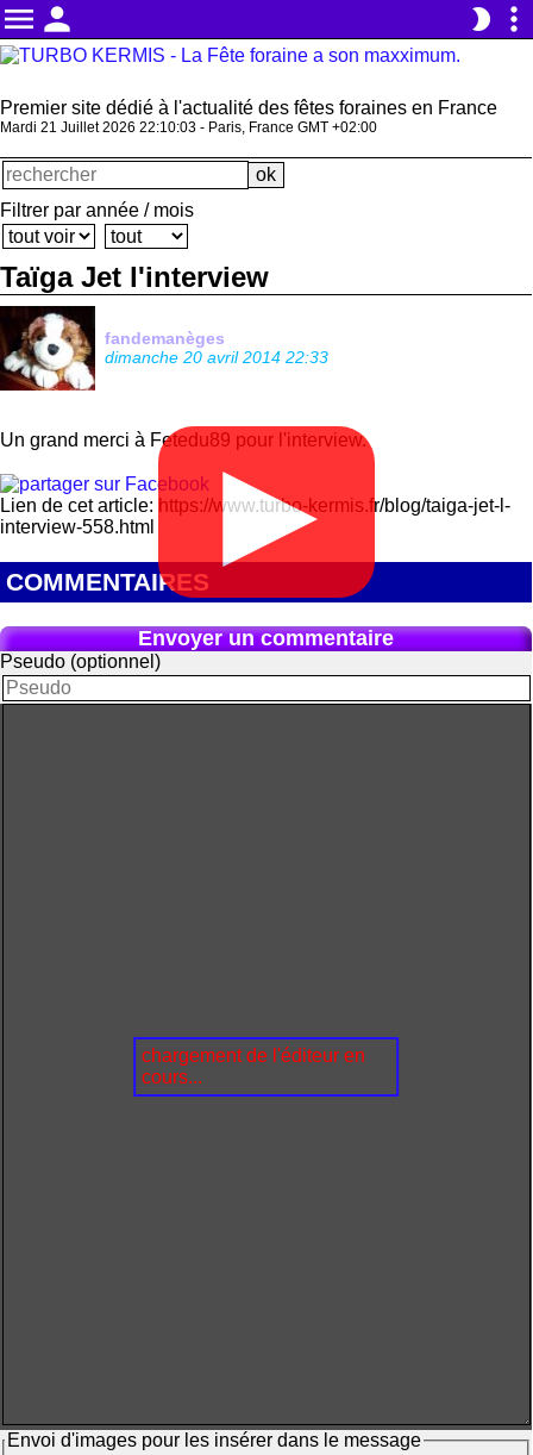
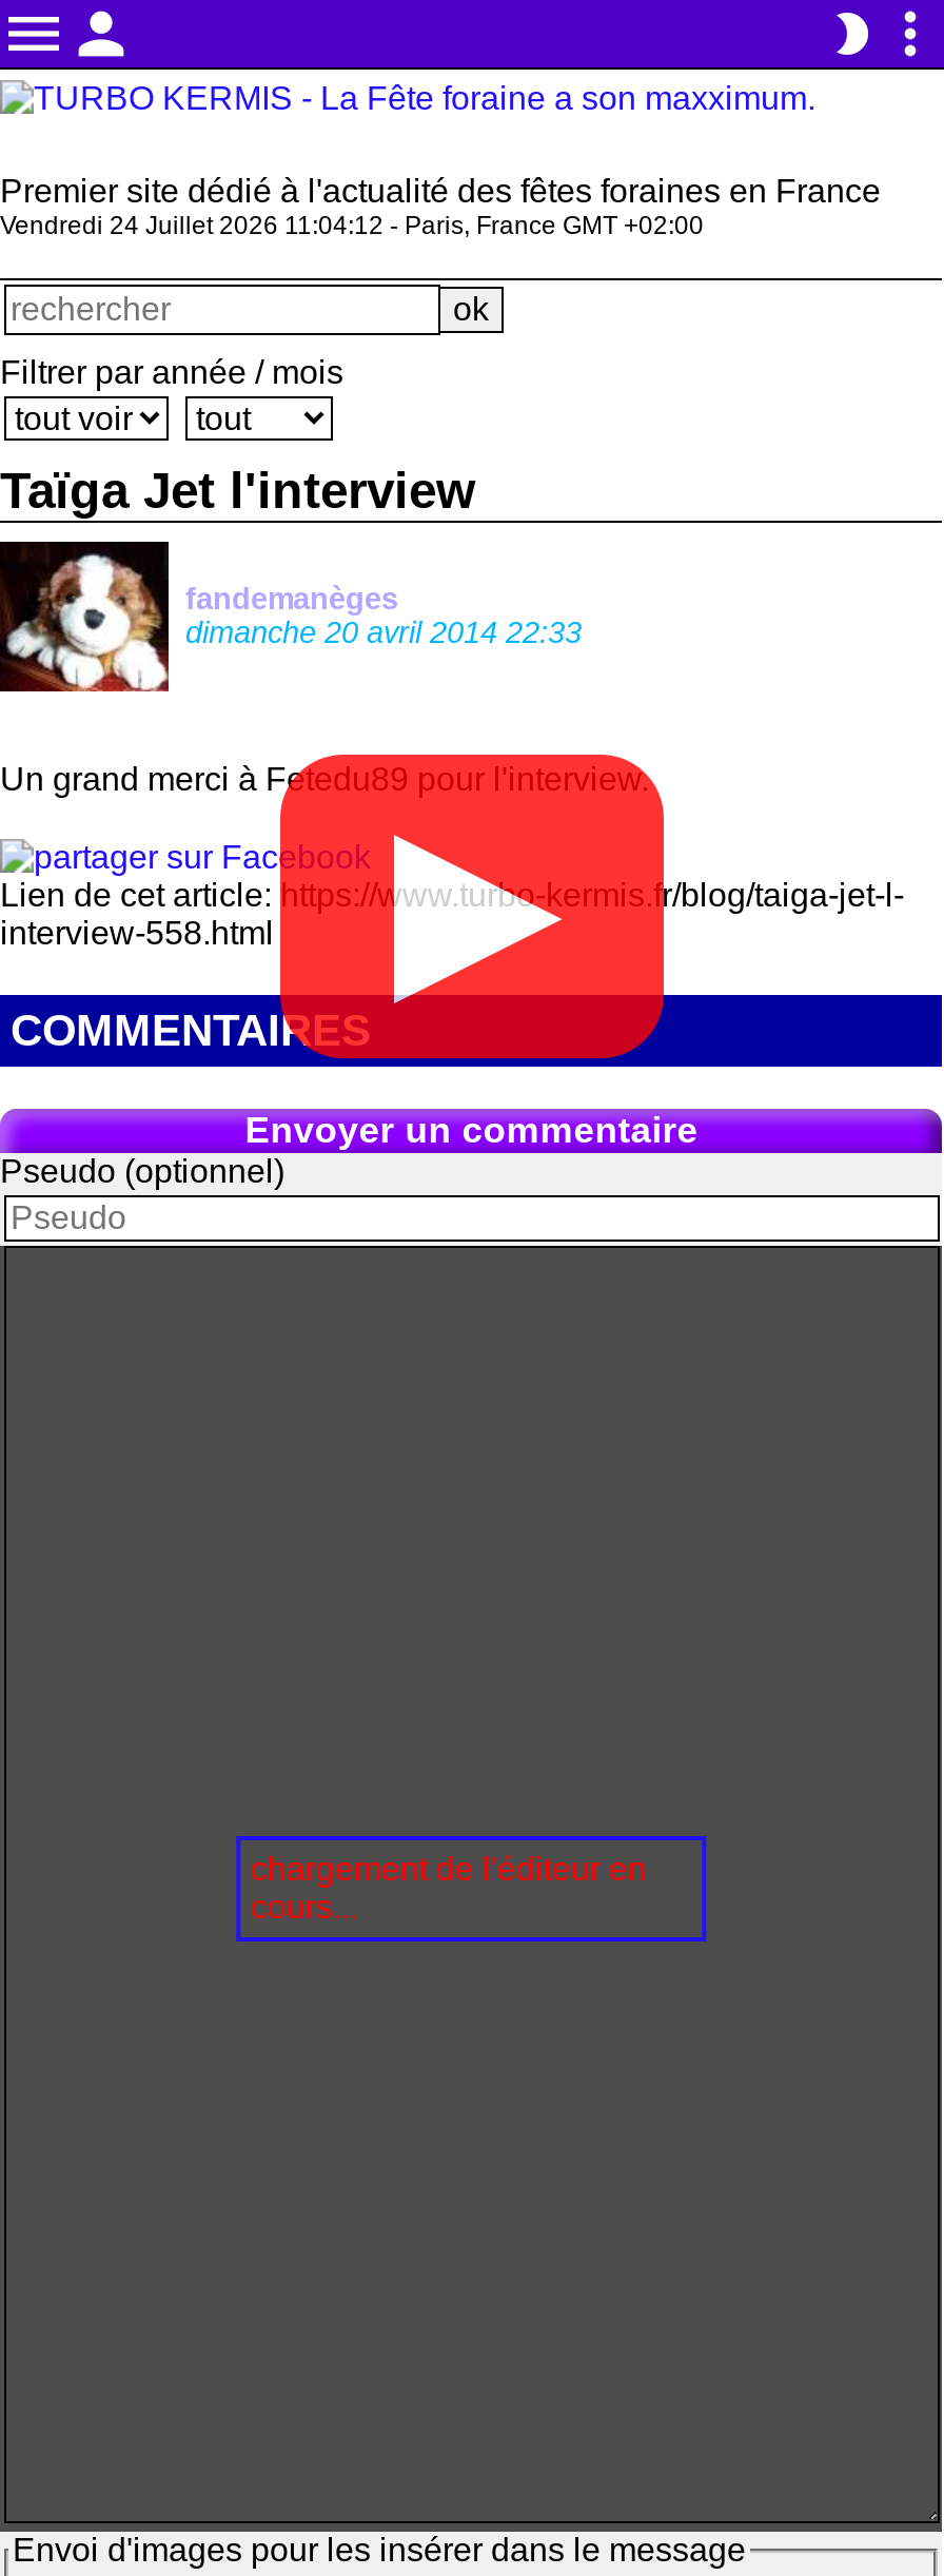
- Mardi 21 Juillet 2026 22:10:03 - Paris, France GMT +02:00
+ Vendredi 24 Juillet 2026 11:04:12 - Paris, France GMT +02:00
